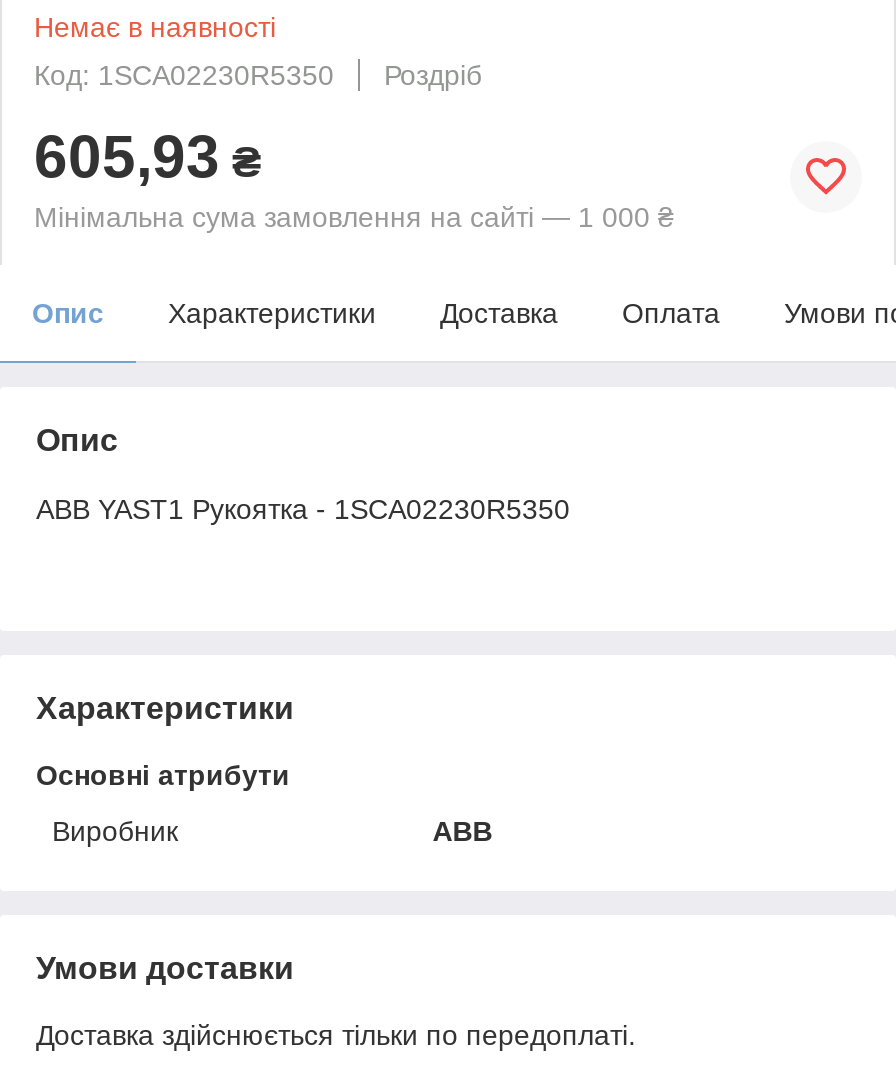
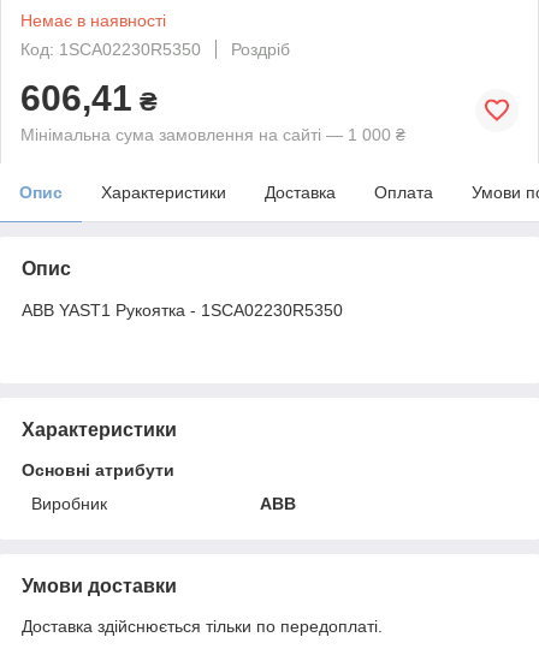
- 605,93 ₴
+ 606,41 ₴
